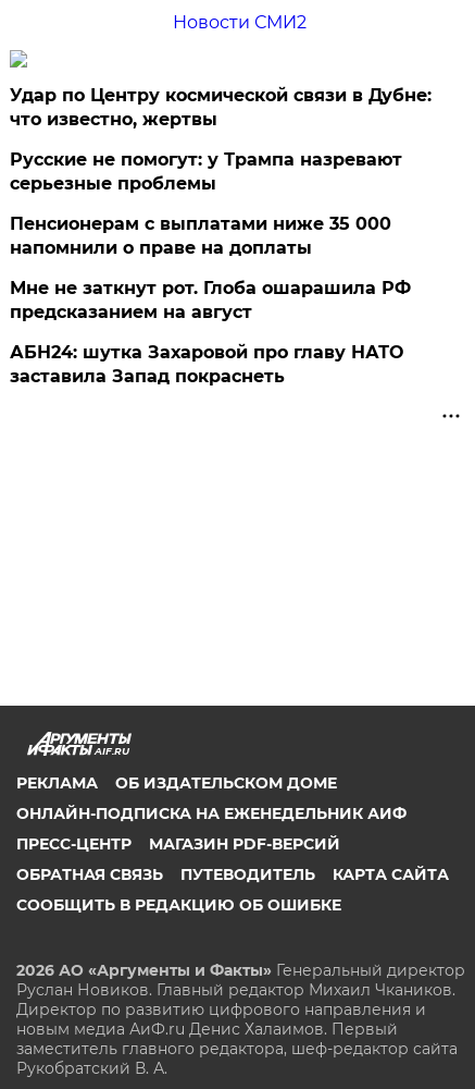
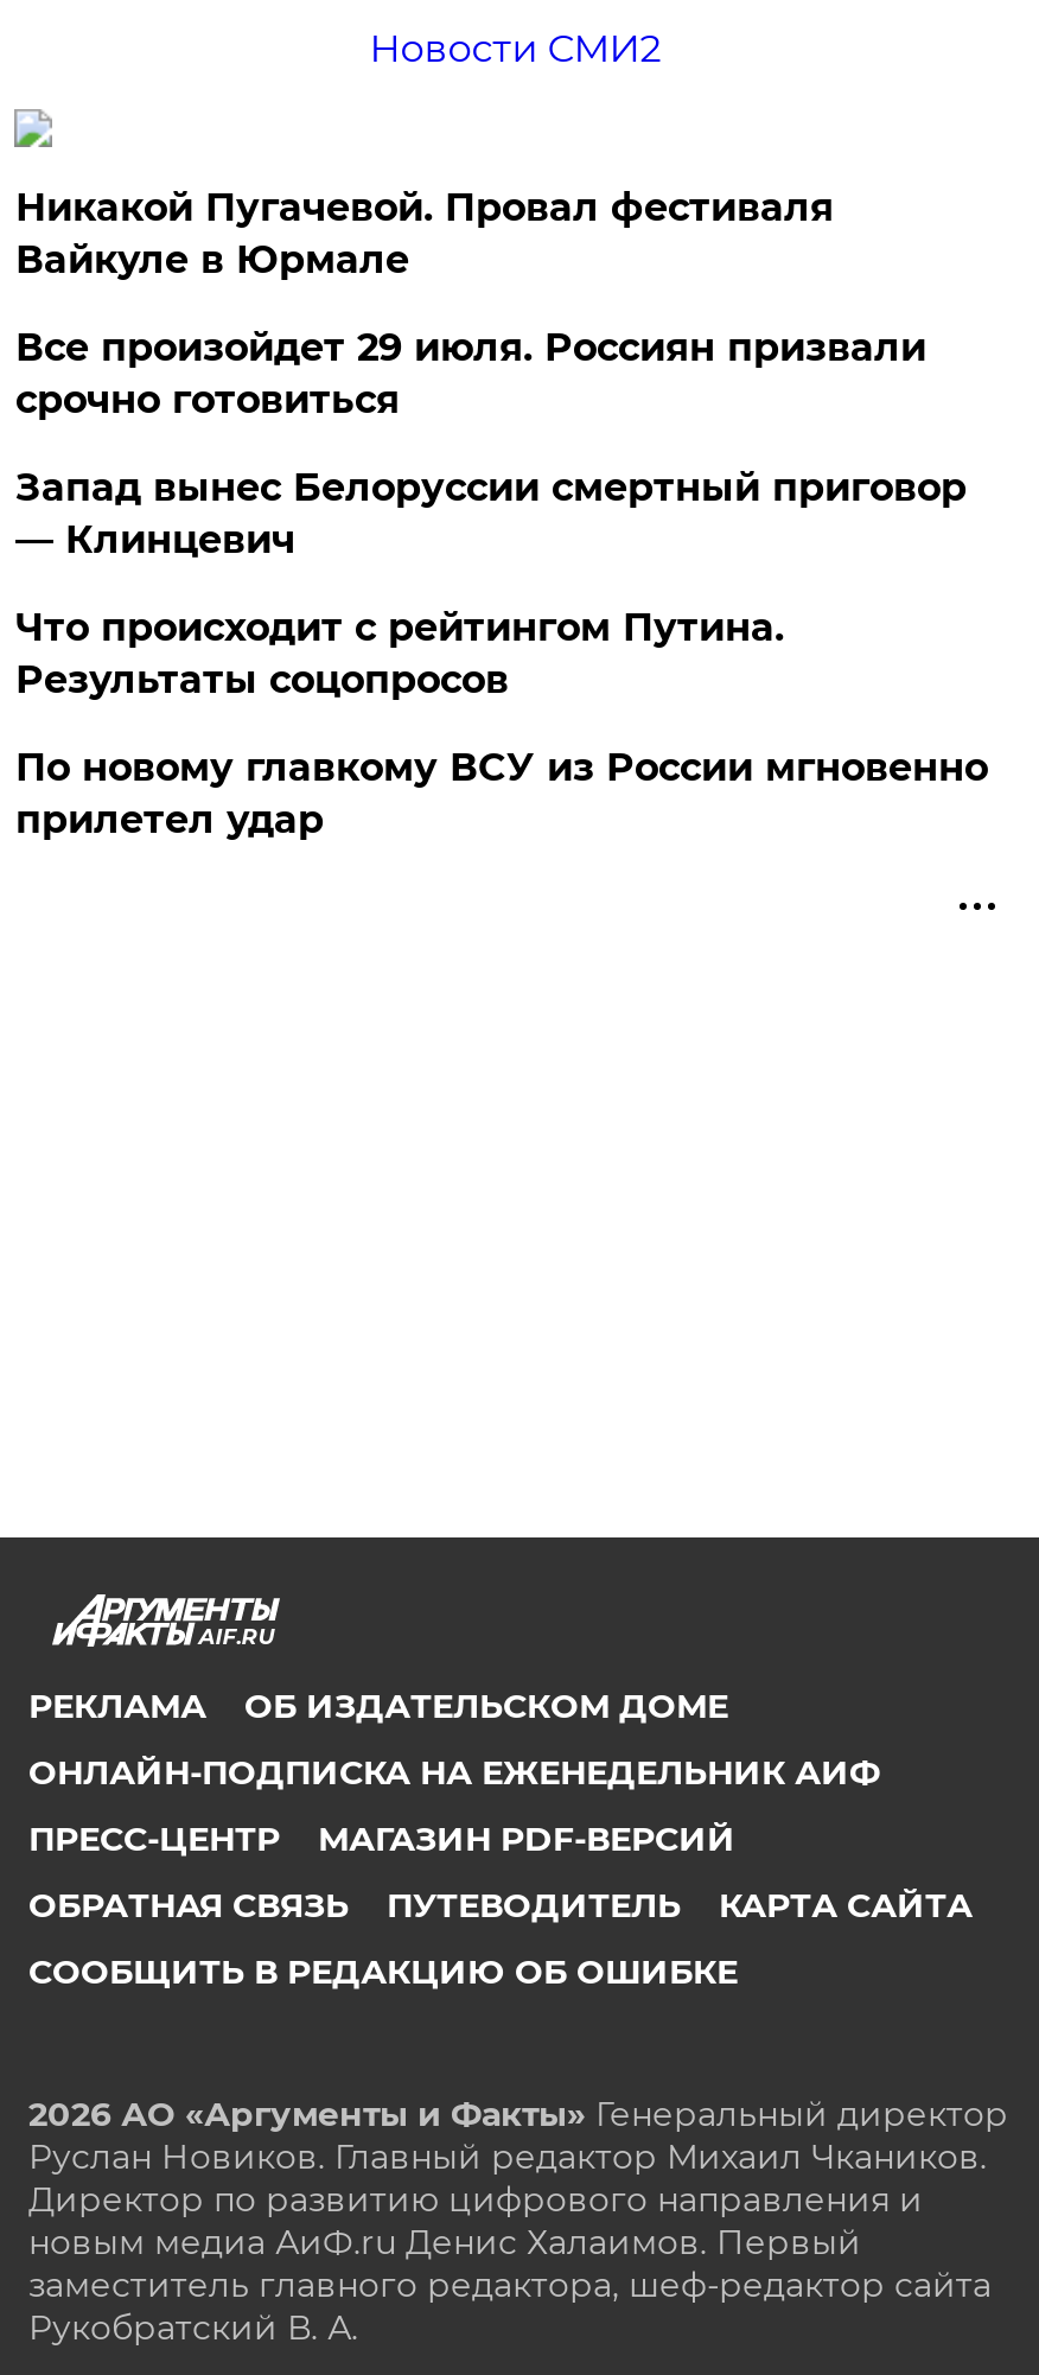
- Удар по Центру космической связи в Дубне:
- что известно, жертвы
+ Никакой Пугачевой. Провал фестиваля
+ Вайкуле в Юрмале

- Русские не помогут: у Трампа назревают
- серьезные проблемы
+ Все произойдет 29 июля. Россиян призвали
+ срочно готовиться

- Пенсионерам с выплатами ниже 35 000
- напомнили о праве на доплаты
+ Запад вынес Белоруссии смертный приговор
+ — Клинцевич

- Мне не заткнут рот. Глоба ошарашила РФ
- предсказанием на август
+ Что происходит с рейтингом Путина.
+ Результаты соцопросов

- АБН24: шутка Захаровой про главу НАТО
- заставила Запад покраснеть
+ По новому главкому ВСУ из России мгновенно
+ прилетел удар
